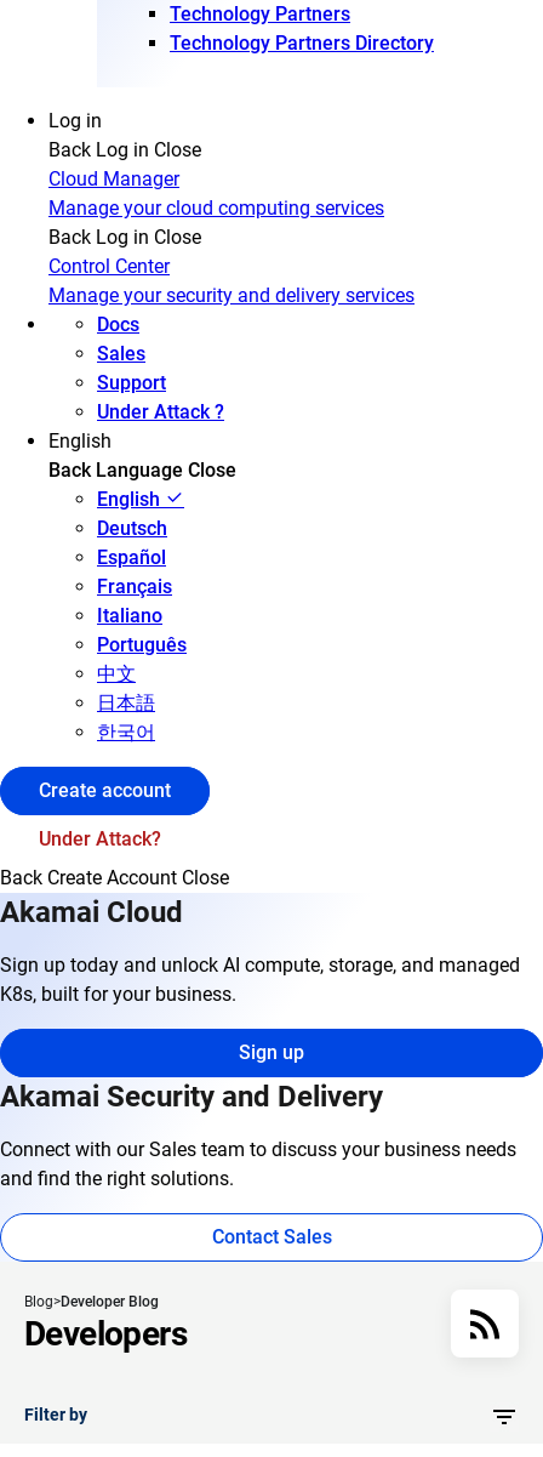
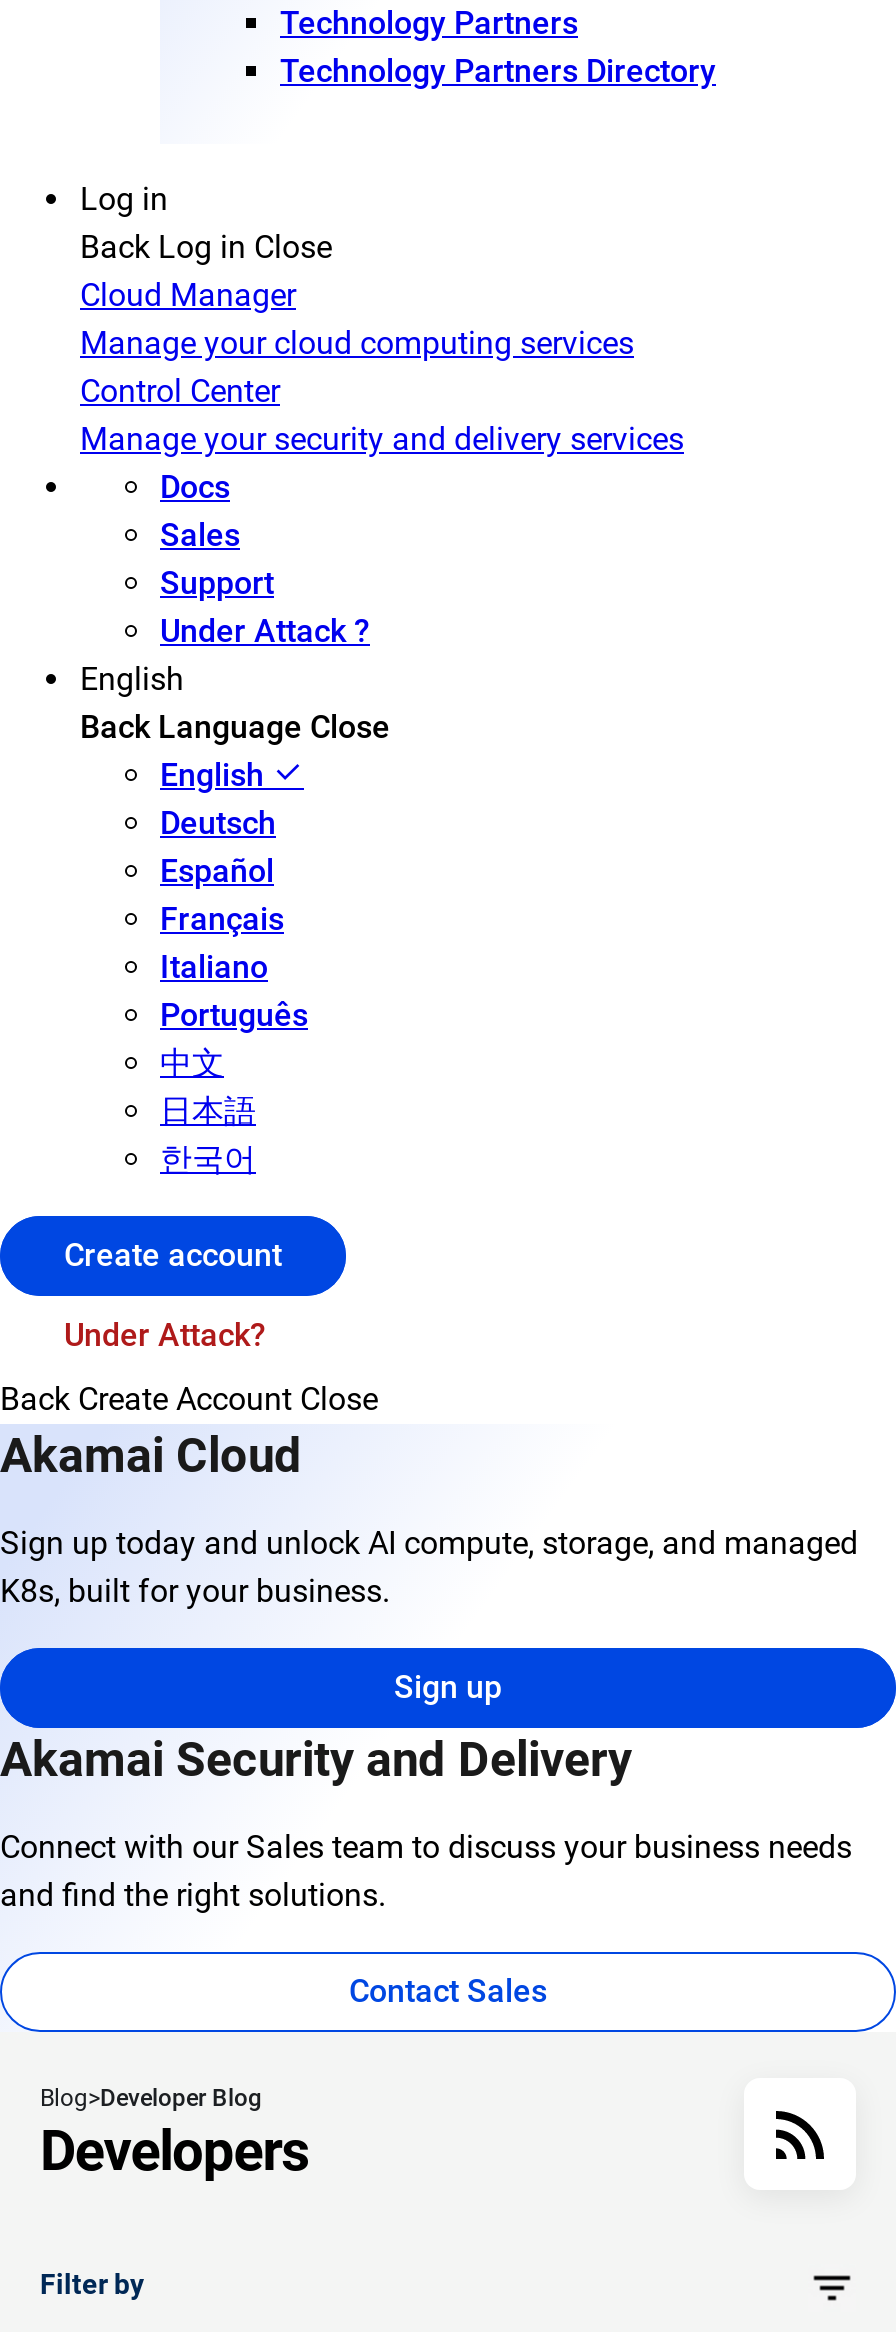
- Back Log in Close
